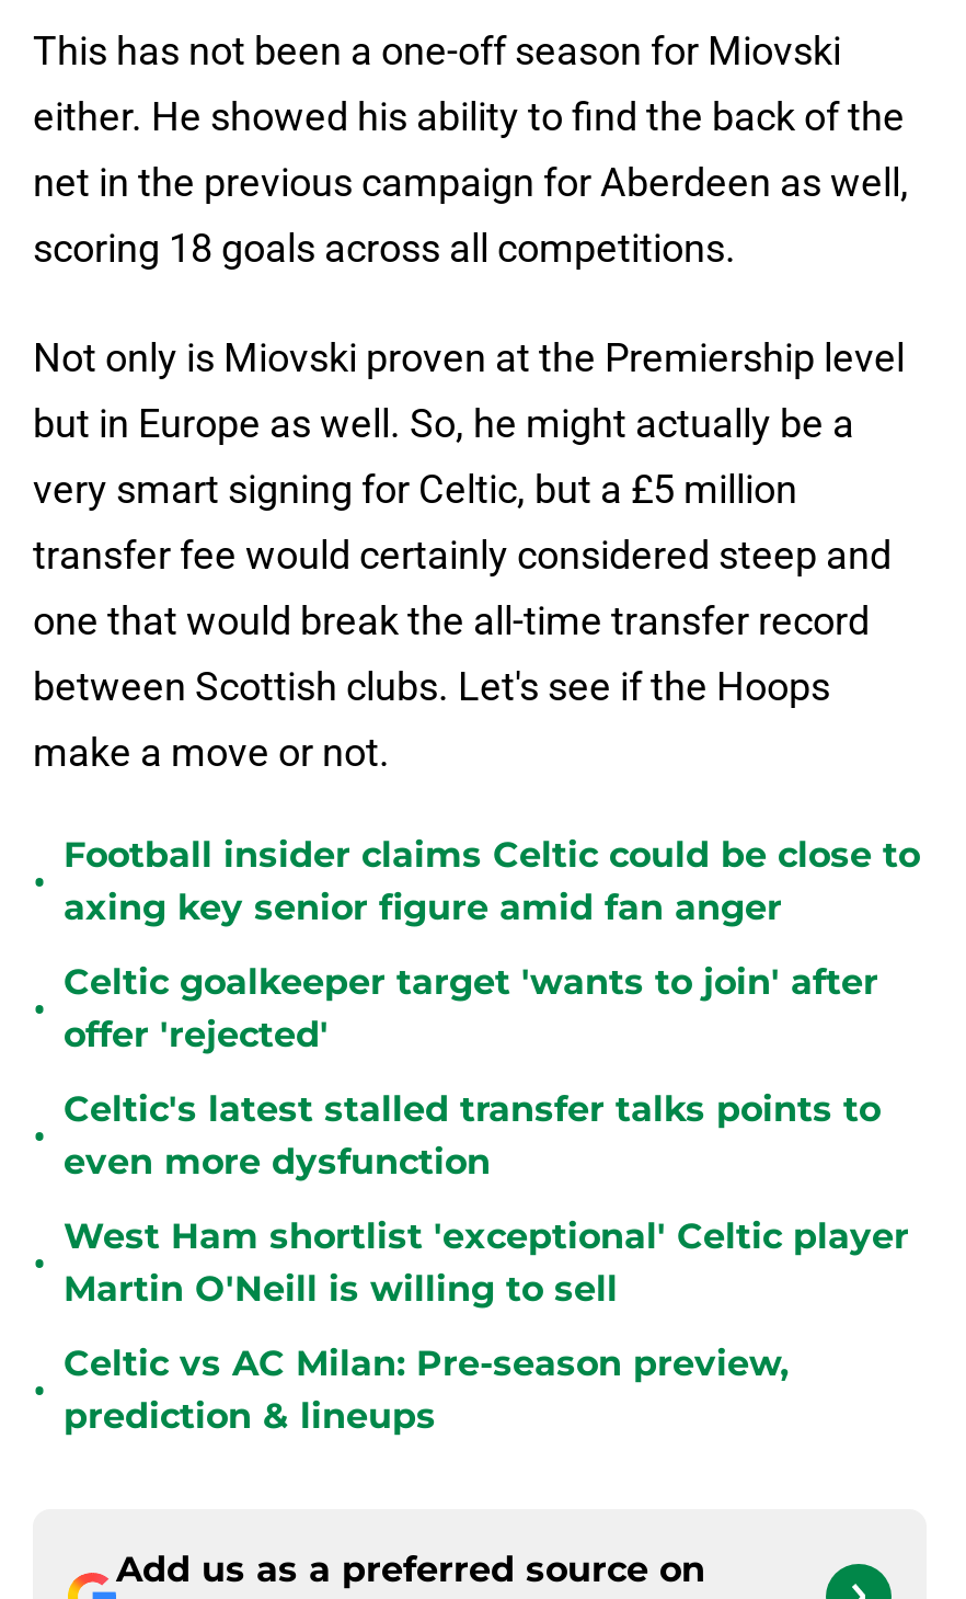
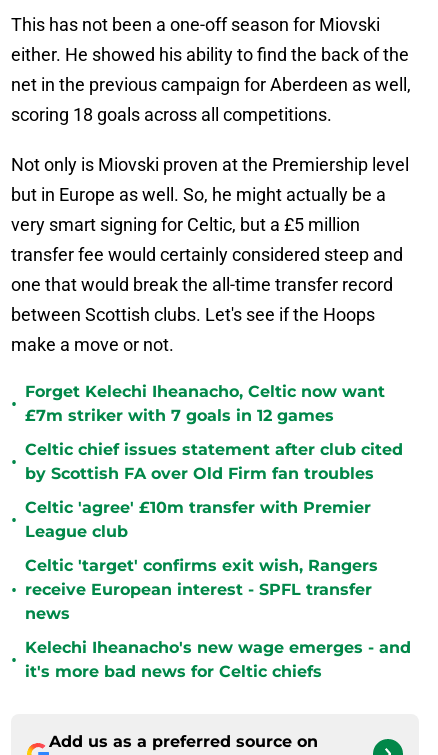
- Football insider claims Celtic could be close to
- axing key senior figure amid fan anger
+ Forget Kelechi Iheanacho, Celtic now want
+ £7m striker with 7 goals in 12 games

- Celtic goalkeeper target 'wants to join' after
- offer 'rejected'
+ Celtic chief issues statement after club cited
+ by Scottish FA over Old Firm fan troubles

- Celtic's latest stalled transfer talks points to
- even more dysfunction
+ Celtic 'agree' £10m transfer with Premier
+ League club

- West Ham shortlist 'exceptional' Celtic player
- Martin O'Neill is willing to sell
+ Celtic 'target' confirms exit wish, Rangers
+ receive European interest - SPFL transfer
+ news

- Celtic vs AC Milan: Pre-season preview,
- prediction & lineups
+ Kelechi Iheanacho's new wage emerges - and
+ it's more bad news for Celtic chiefs
